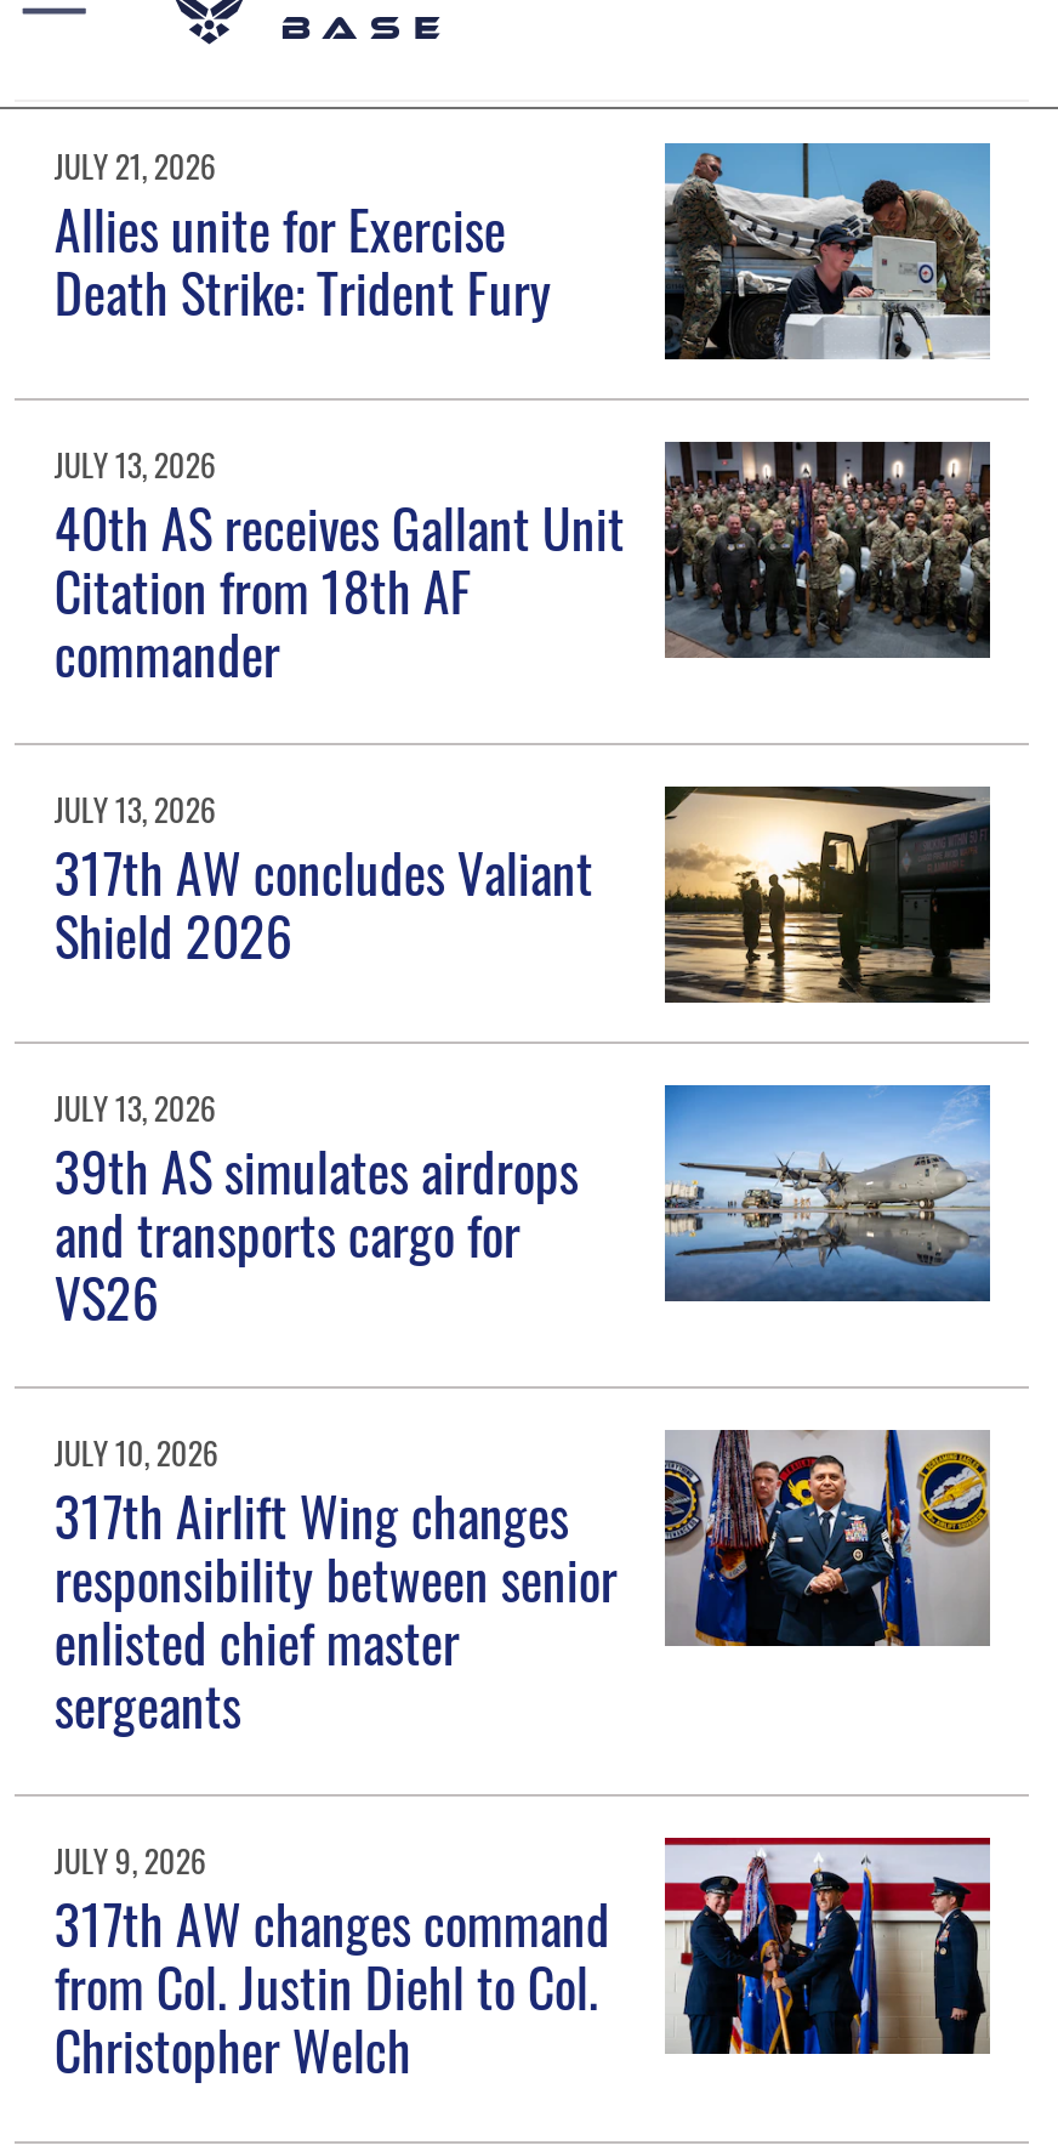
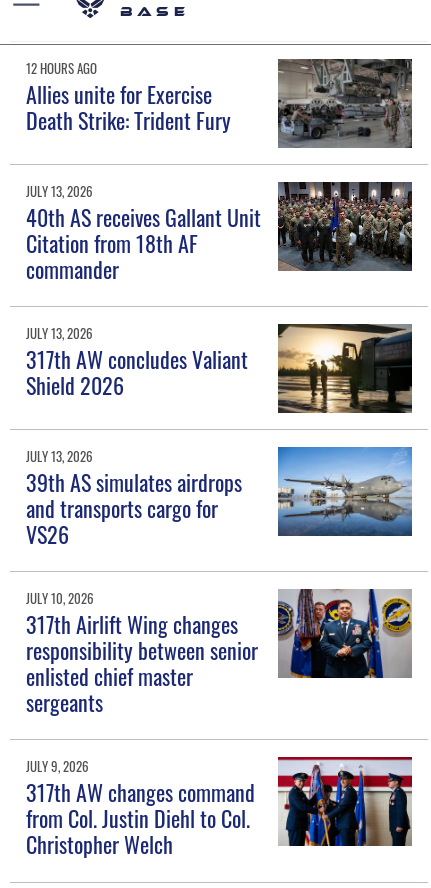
- JULY 21, 2026
+ 12 HOURS AGO

- [image]
+ [image]
